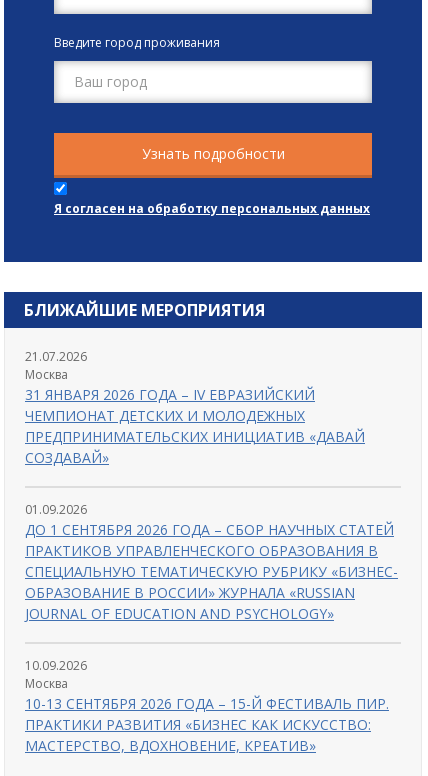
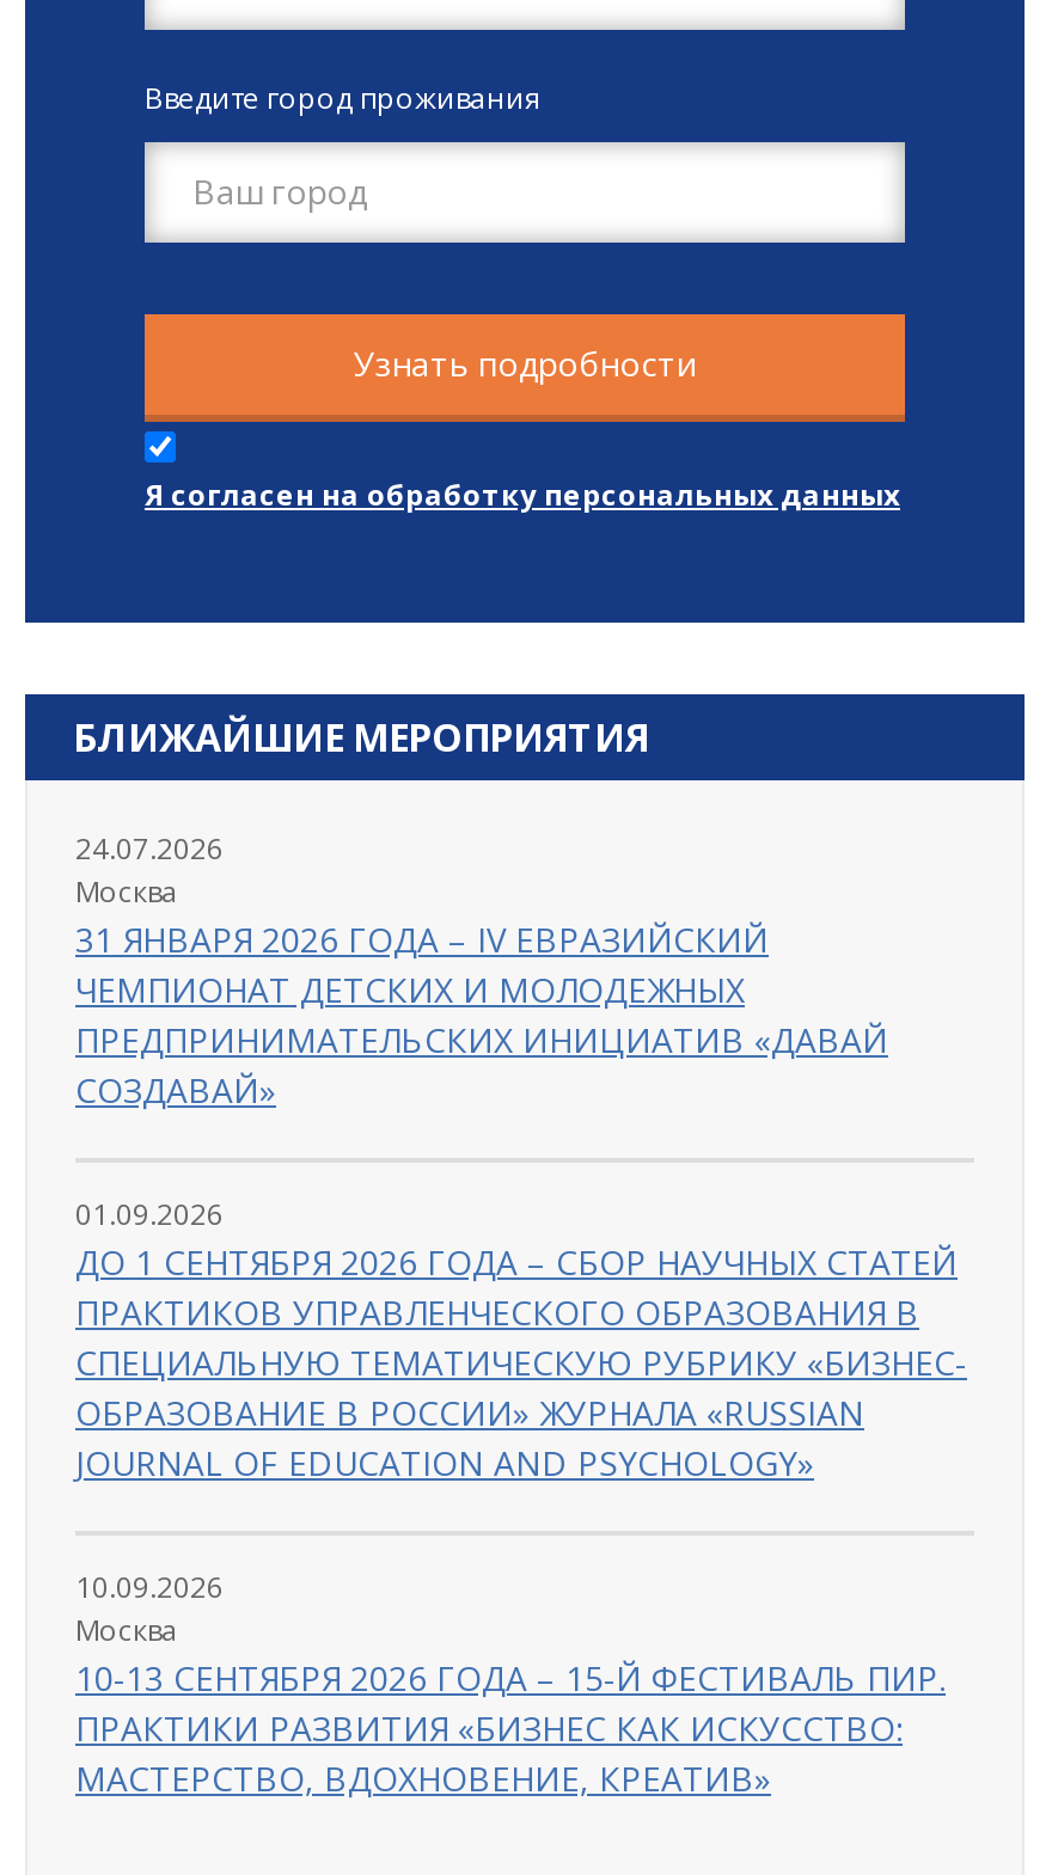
- 21.07.2026
+ 24.07.2026
